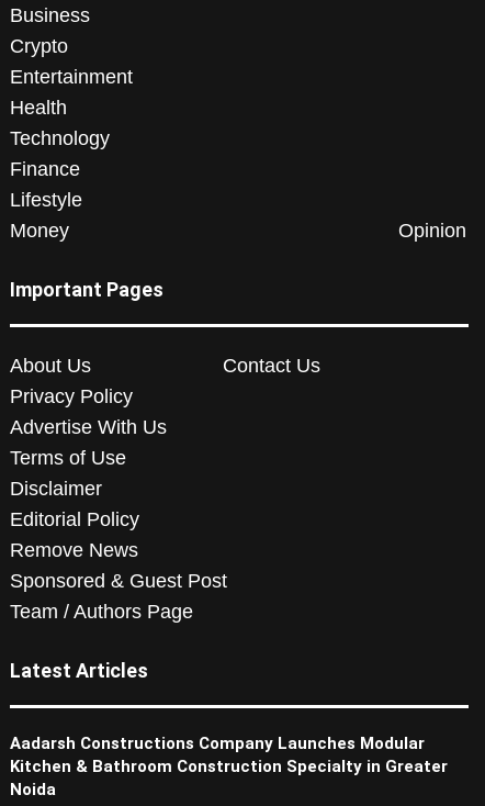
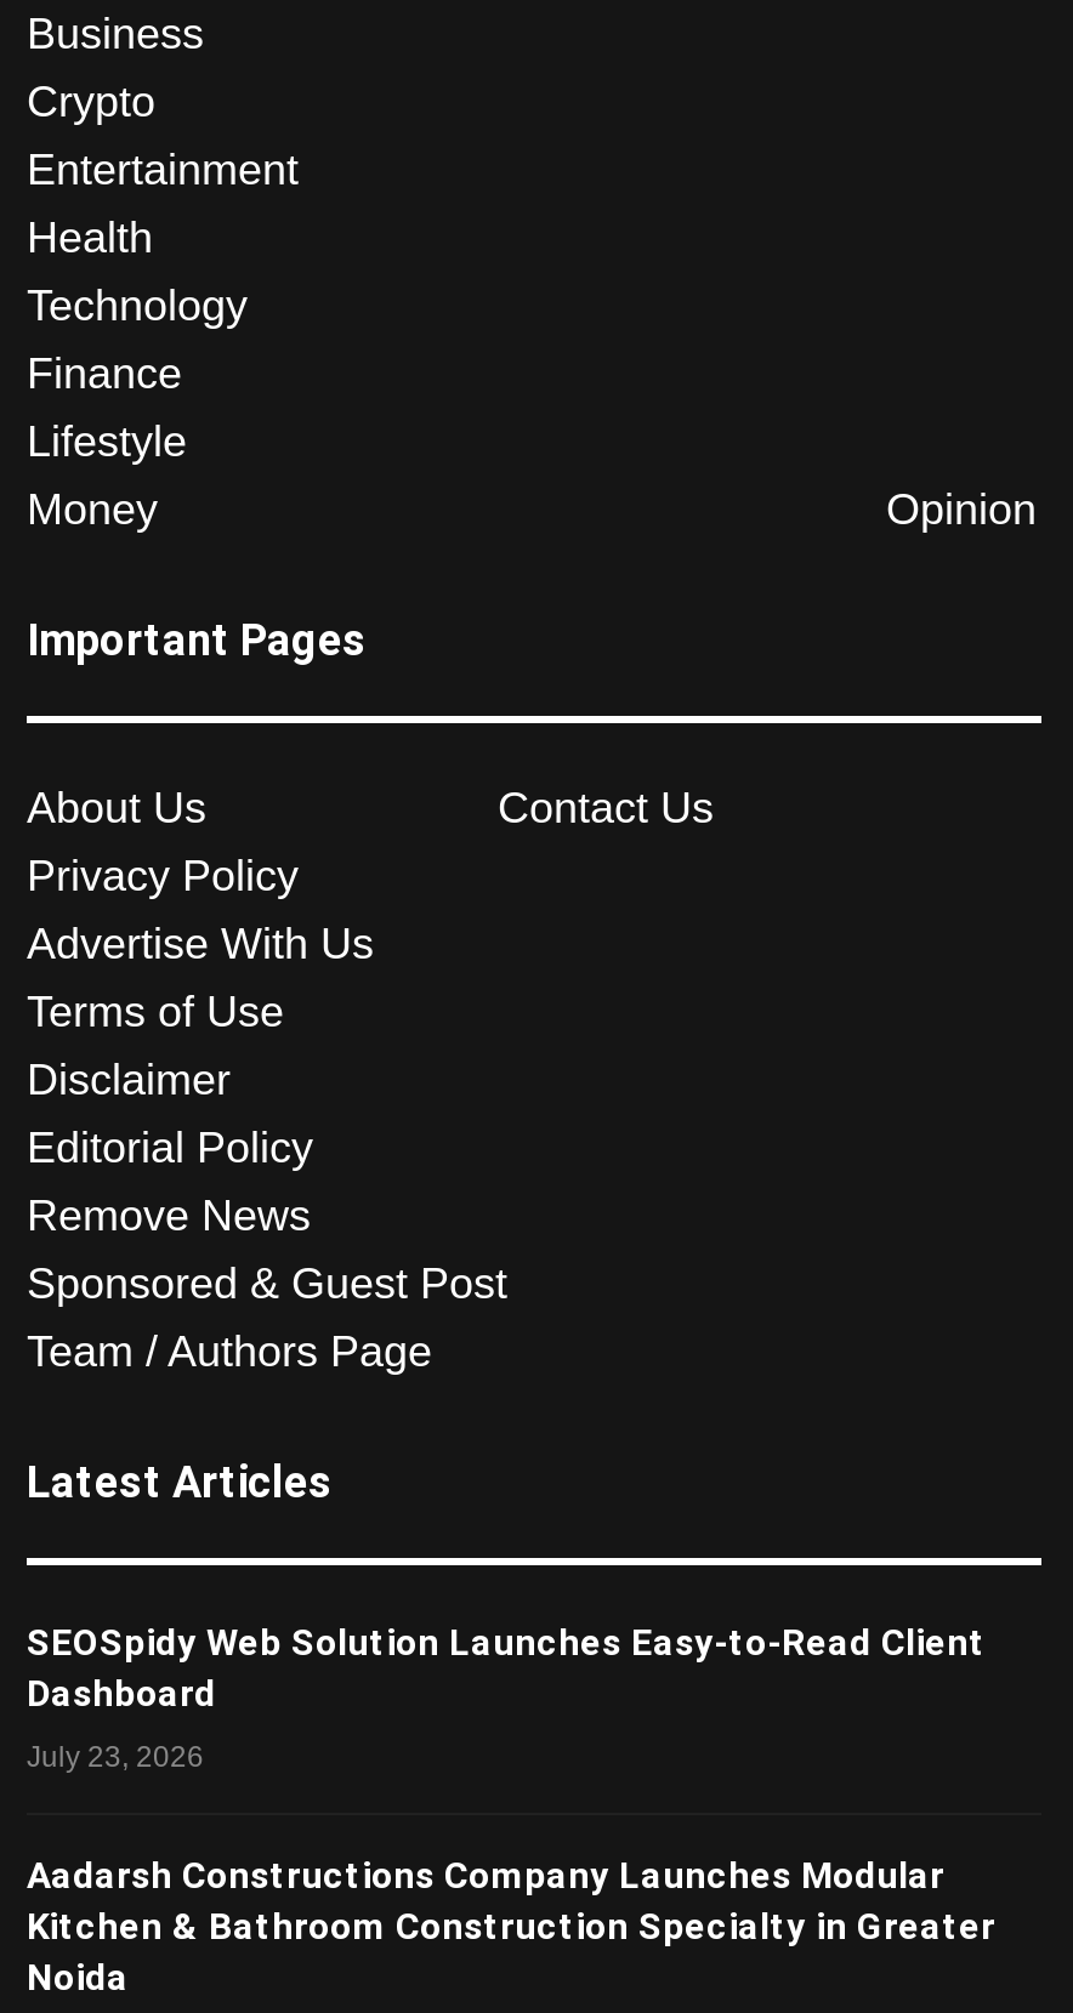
+ SEOSpidy Web Solution Launches Easy-to-Read Client
+ Dashboard
+ July 23, 2026
